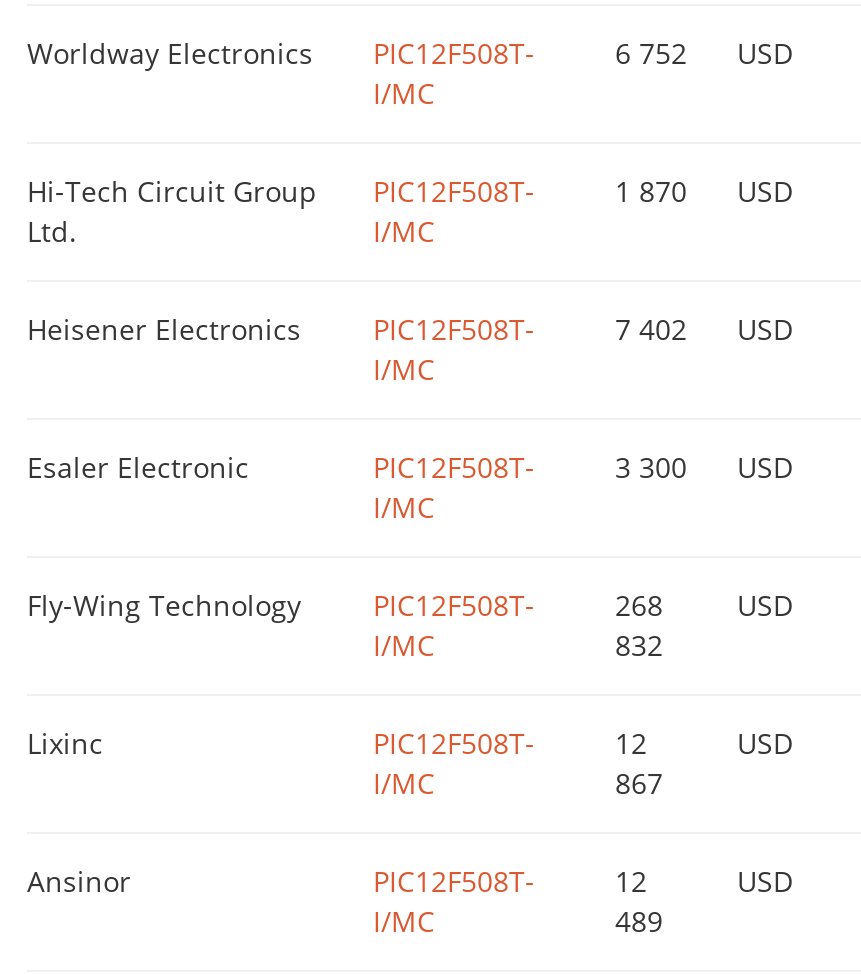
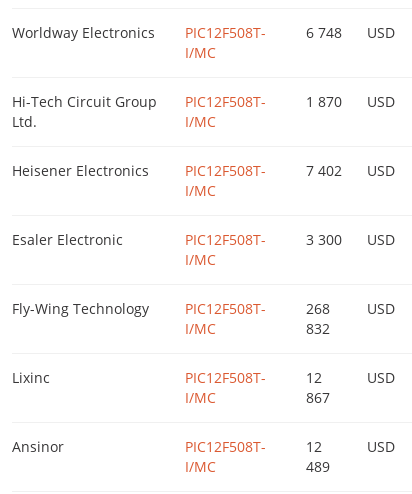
- 6 752 USD
+ 6 748 USD
